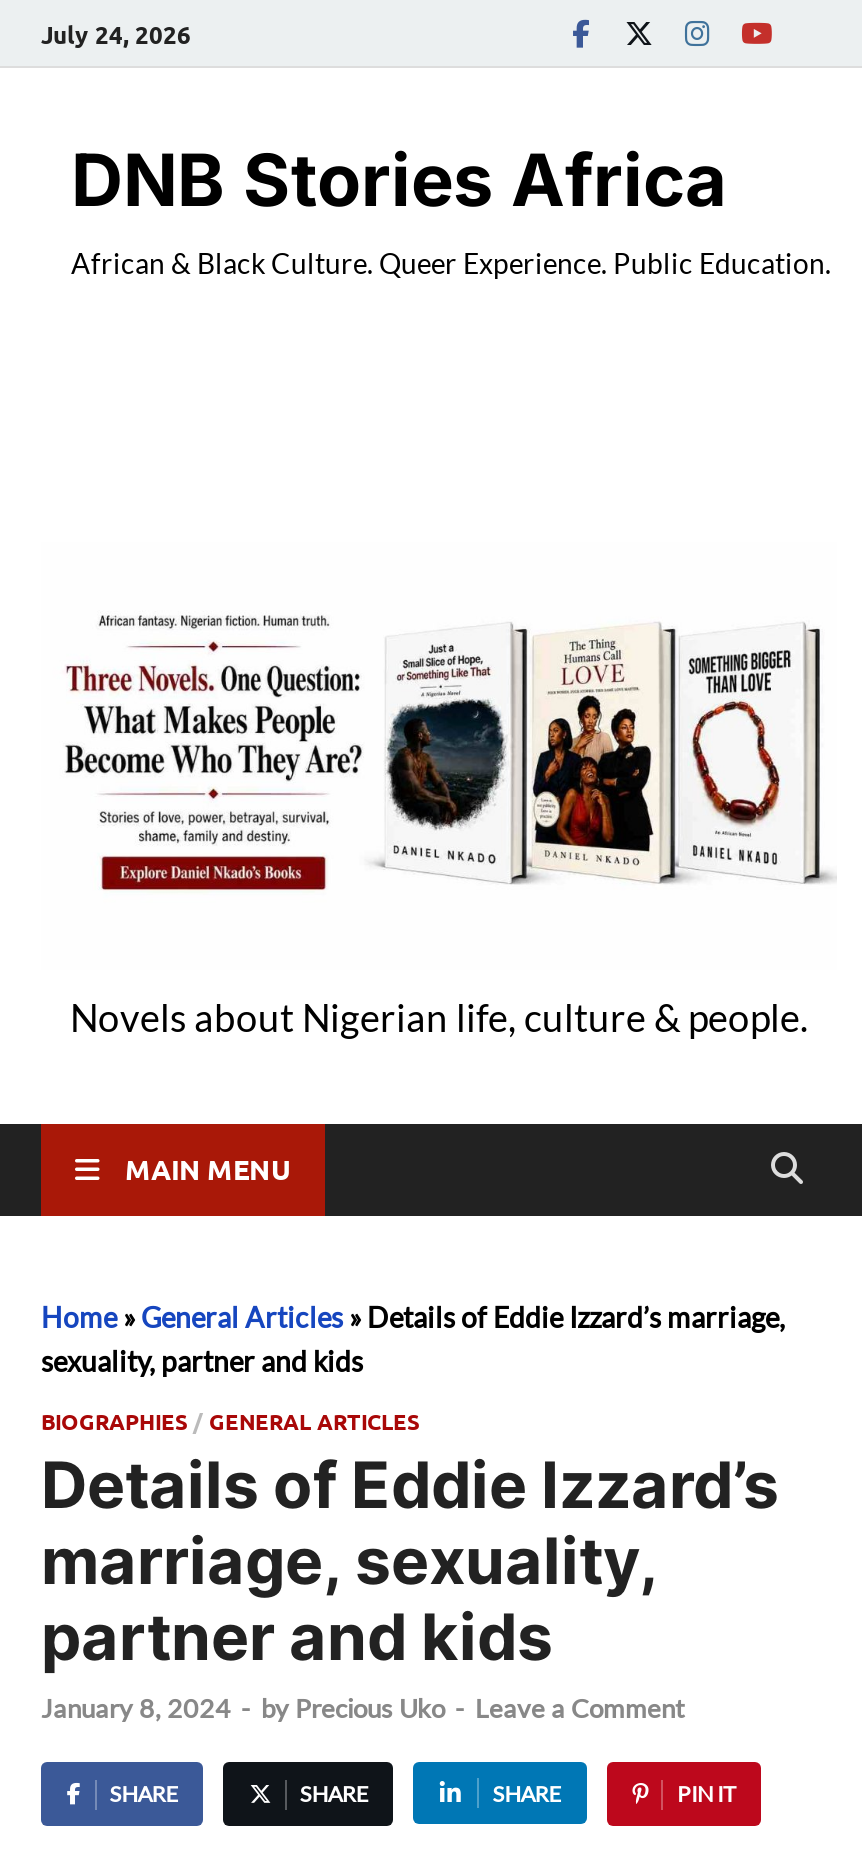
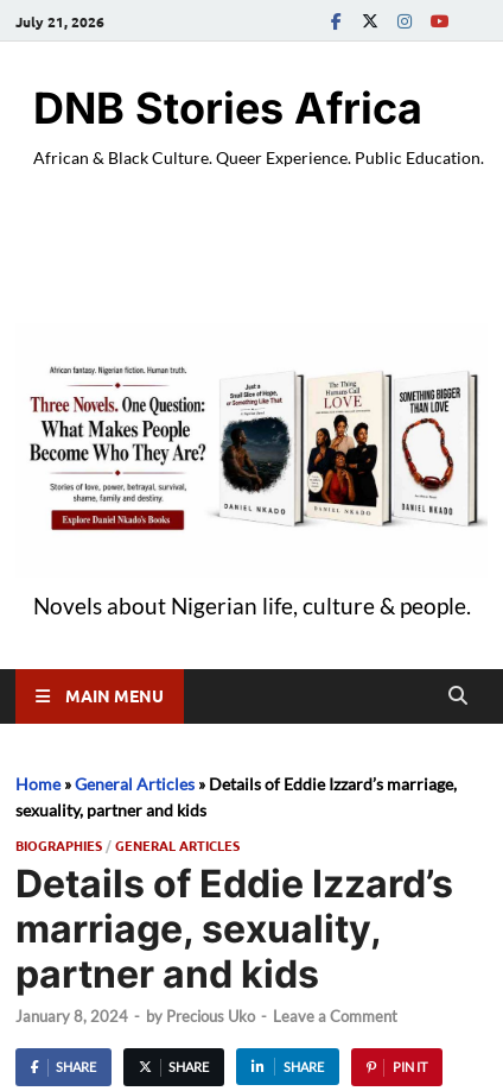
- July 24, 2026
+ July 21, 2026
